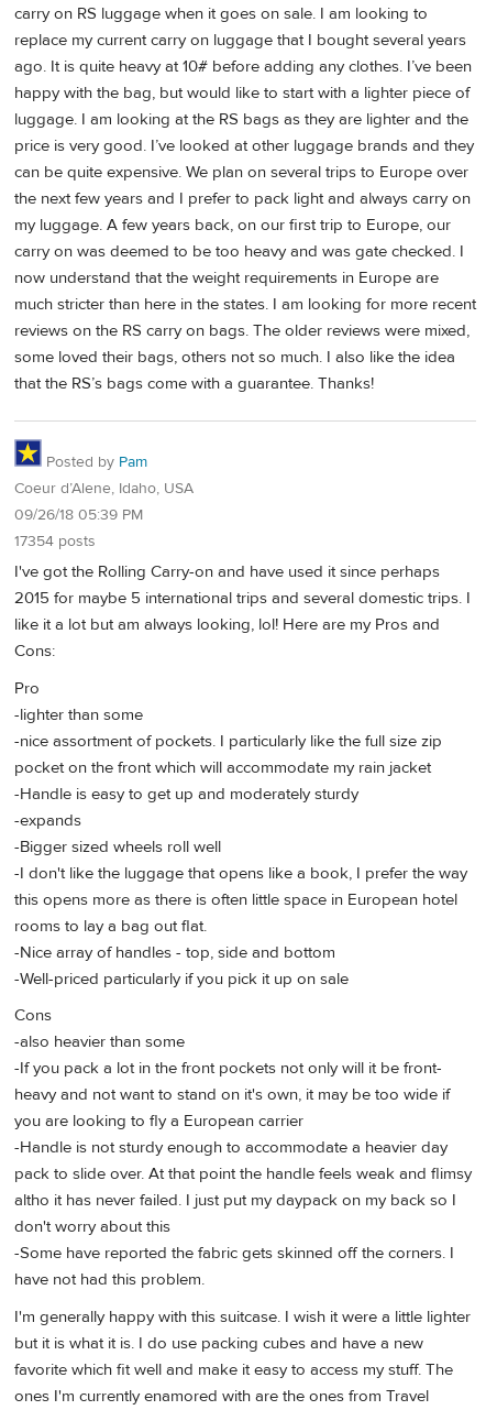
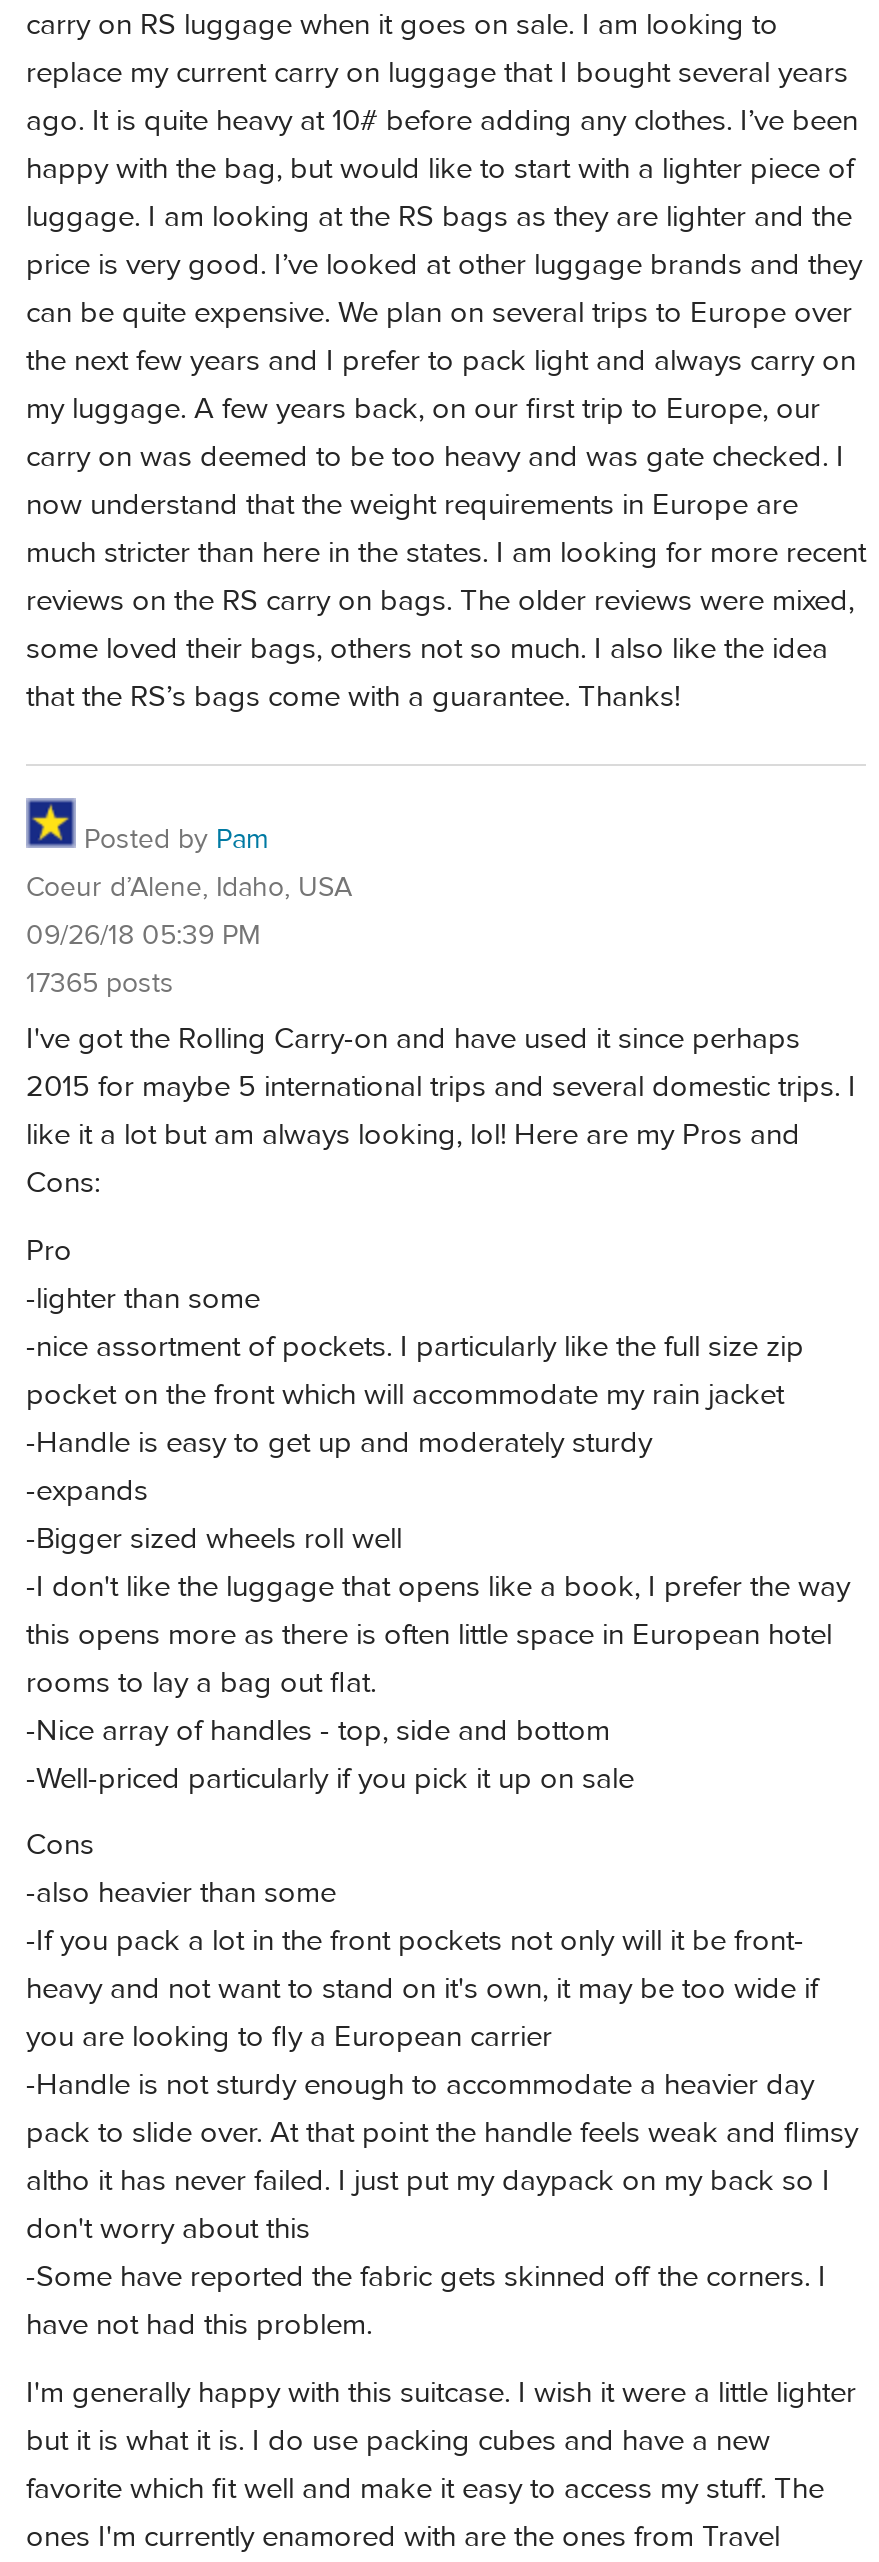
- 17354 posts
+ 17365 posts
